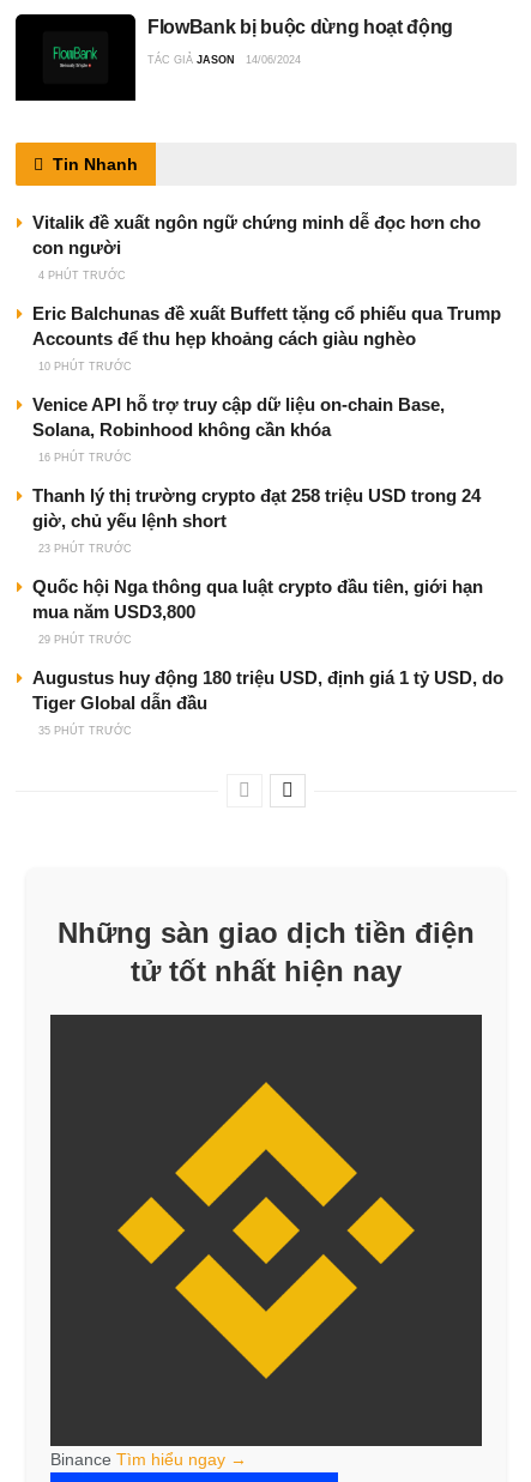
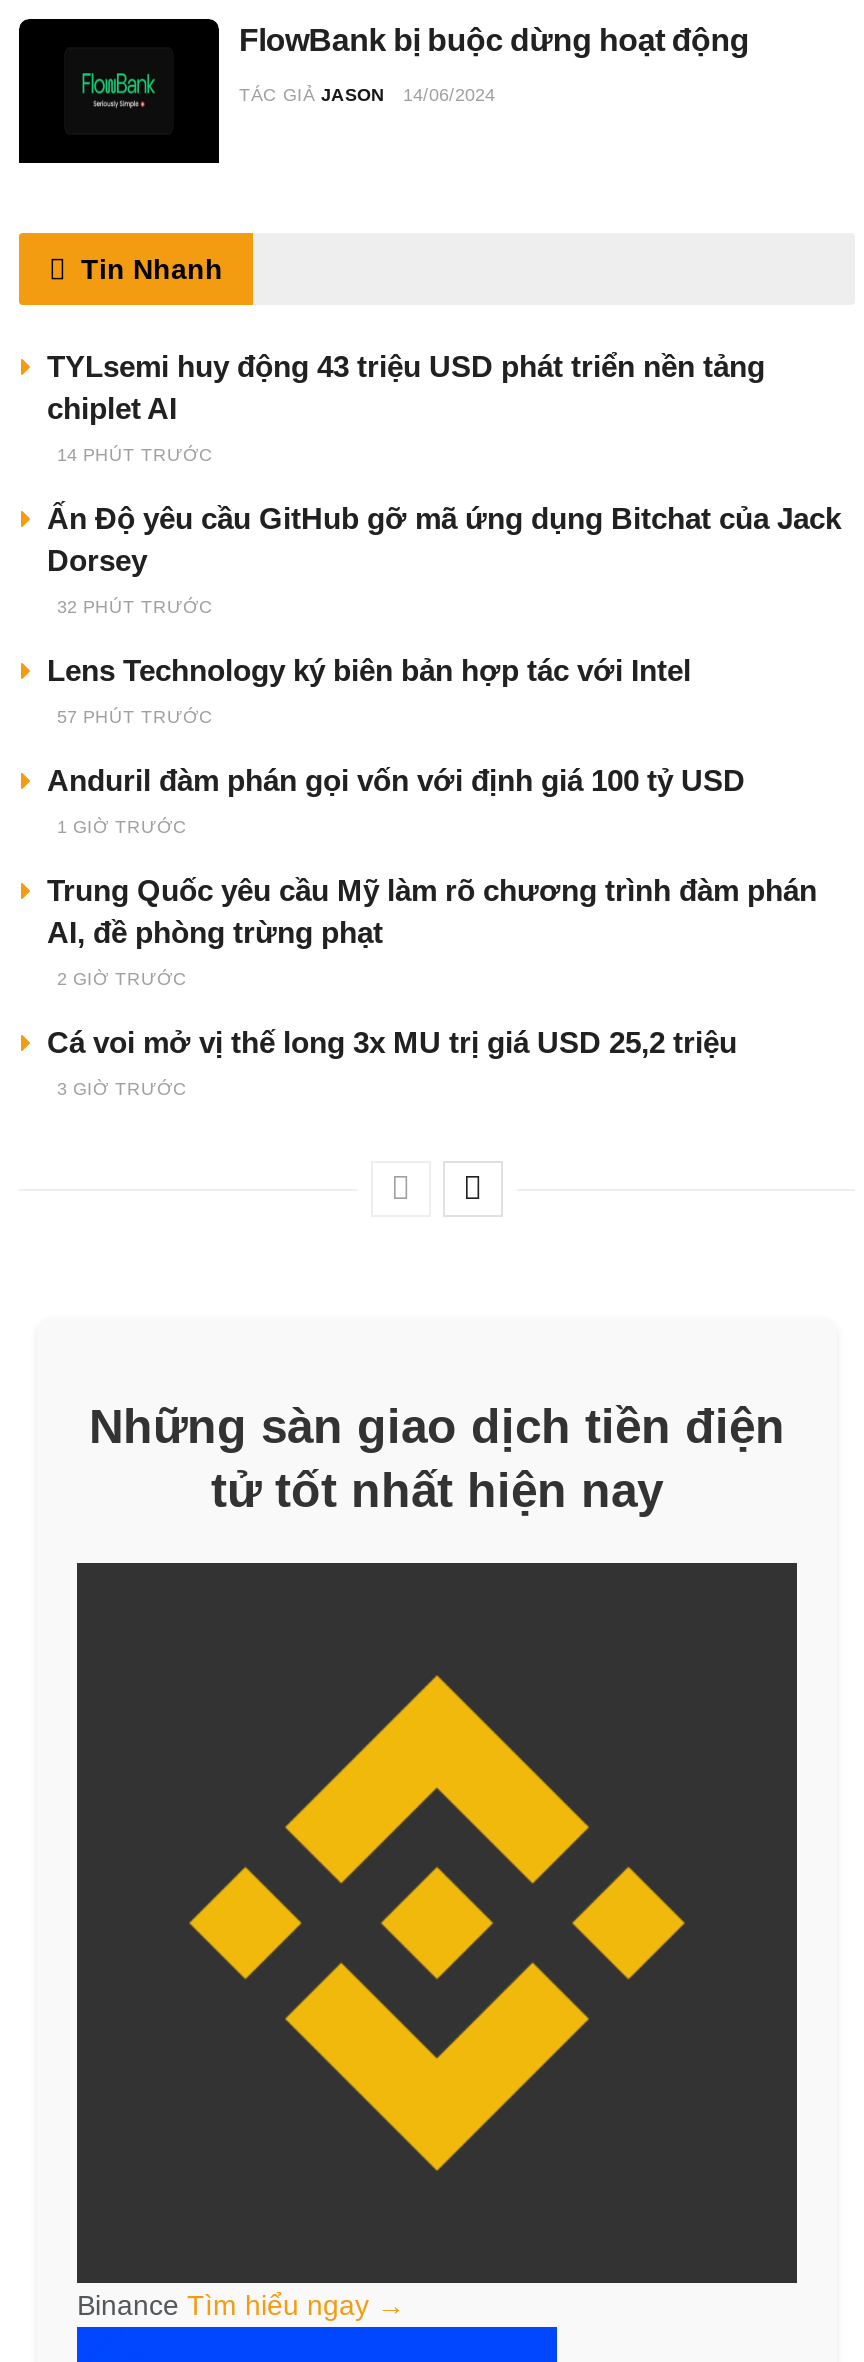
- Vitalik đề xuất ngôn ngữ chứng minh dễ đọc hơn cho
- con người
+ TYLsemi huy động 43 triệu USD phát triển nền tảng
+ chiplet AI

- 4 PHÚT TRƯỚC
+ 14 PHÚT TRƯỚC

- Eric Balchunas đề xuất Buffett tặng cổ phiếu qua Trump
- Accounts để thu hẹp khoảng cách giàu nghèo
+ Ấn Độ yêu cầu GitHub gỡ mã ứng dụng Bitchat của Jack
+ Dorsey

- 10 PHÚT TRƯỚC
+ 32 PHÚT TRƯỚC

- Venice API hỗ trợ truy cập dữ liệu on-chain Base,
- Solana, Robinhood không cần khóa
+ Lens Technology ký biên bản hợp tác với Intel

- 16 PHÚT TRƯỚC
+ 57 PHÚT TRƯỚC

- Thanh lý thị trường crypto đạt 258 triệu USD trong 24
- giờ, chủ yếu lệnh short
+ Anduril đàm phán gọi vốn với định giá 100 tỷ USD

- 23 PHÚT TRƯỚC
+ 1 GIỜ TRƯỚC

- Quốc hội Nga thông qua luật crypto đầu tiên, giới hạn
- mua năm USD3,800
+ Trung Quốc yêu cầu Mỹ làm rõ chương trình đàm phán
+ AI, đề phòng trừng phạt

- 29 PHÚT TRƯỚC
+ 2 GIỜ TRƯỚC

- Augustus huy động 180 triệu USD, định giá 1 tỷ USD, do
- Tiger Global dẫn đầu
+ Cá voi mở vị thế long 3x MU trị giá USD 25,2 triệu

- 35 PHÚT TRƯỚC
+ 3 GIỜ TRƯỚC
